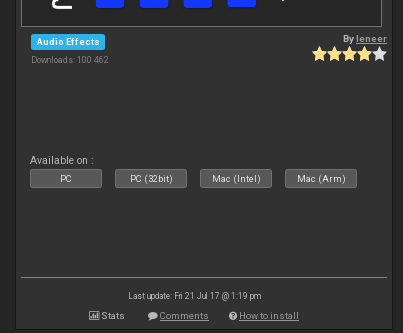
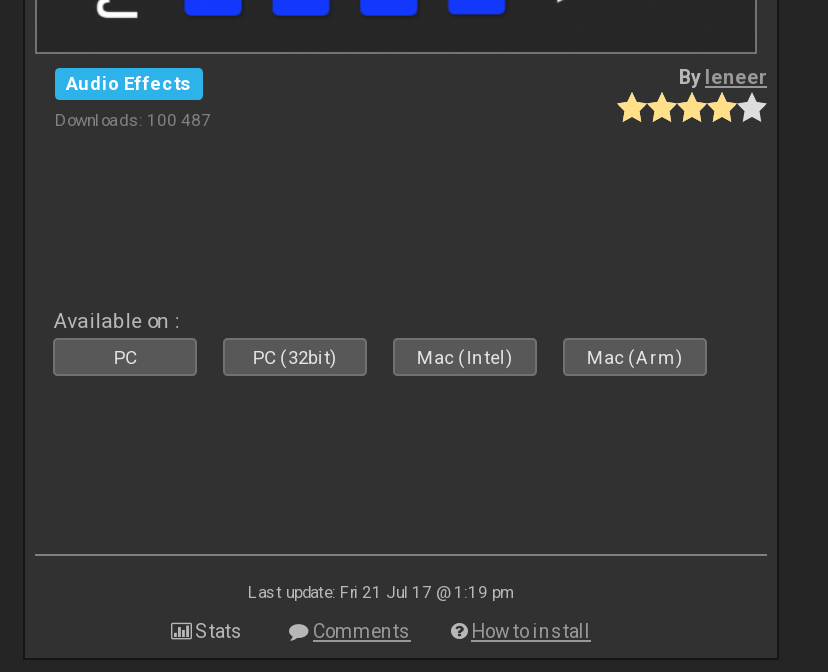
- Downloads: 100 462
+ Downloads: 100 487
